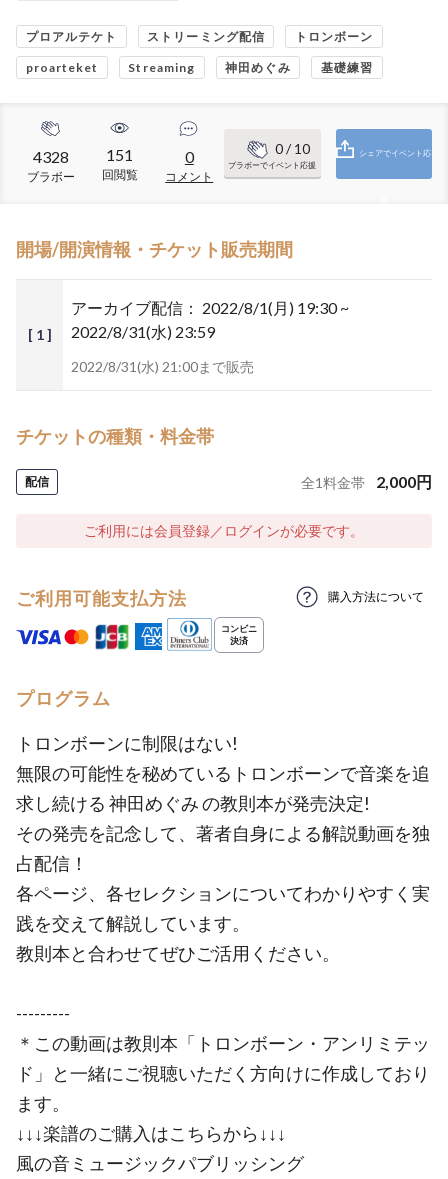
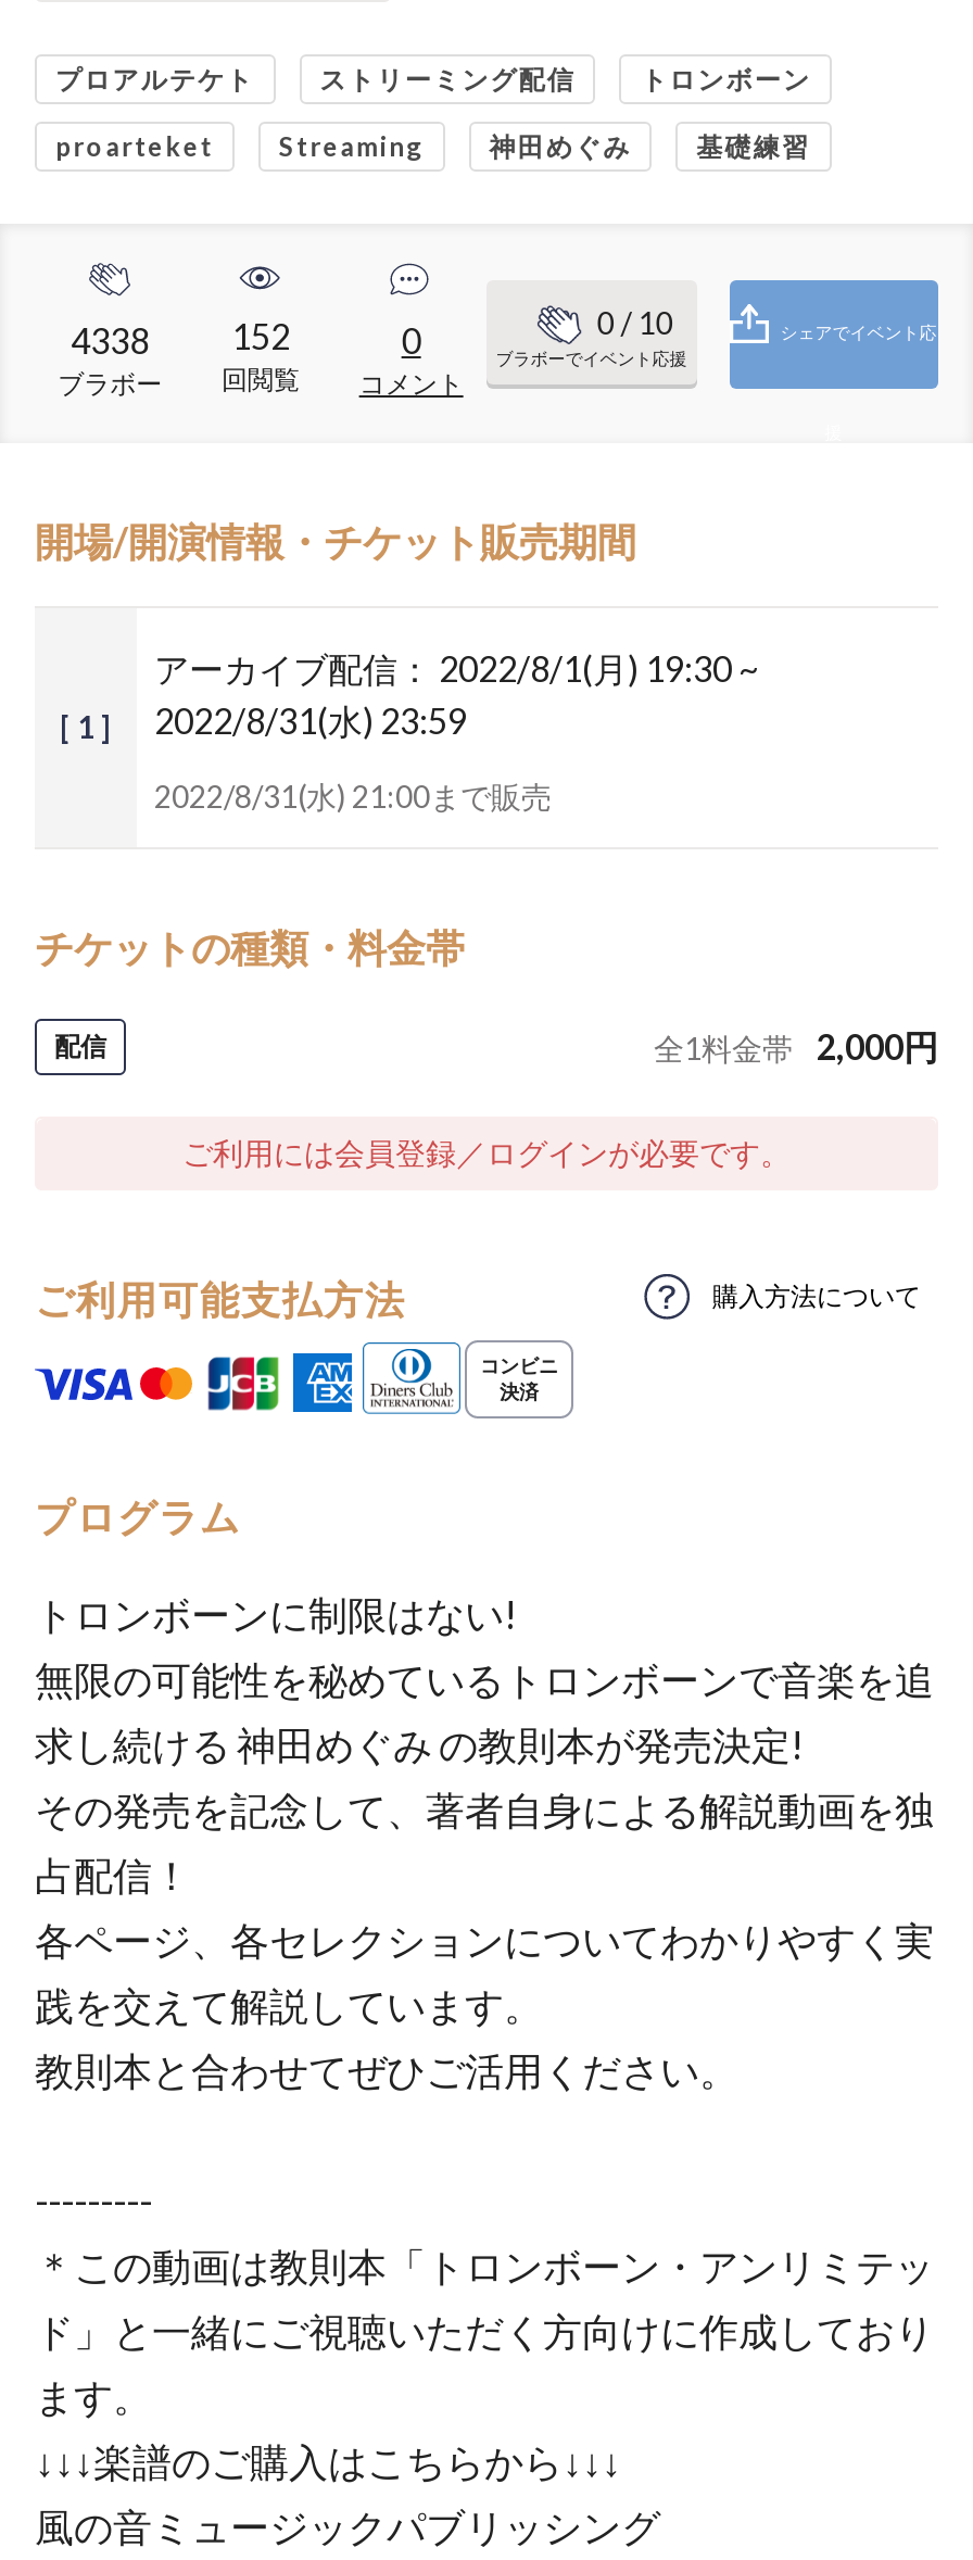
- 4328
+ 4338

- 151
+ 152
